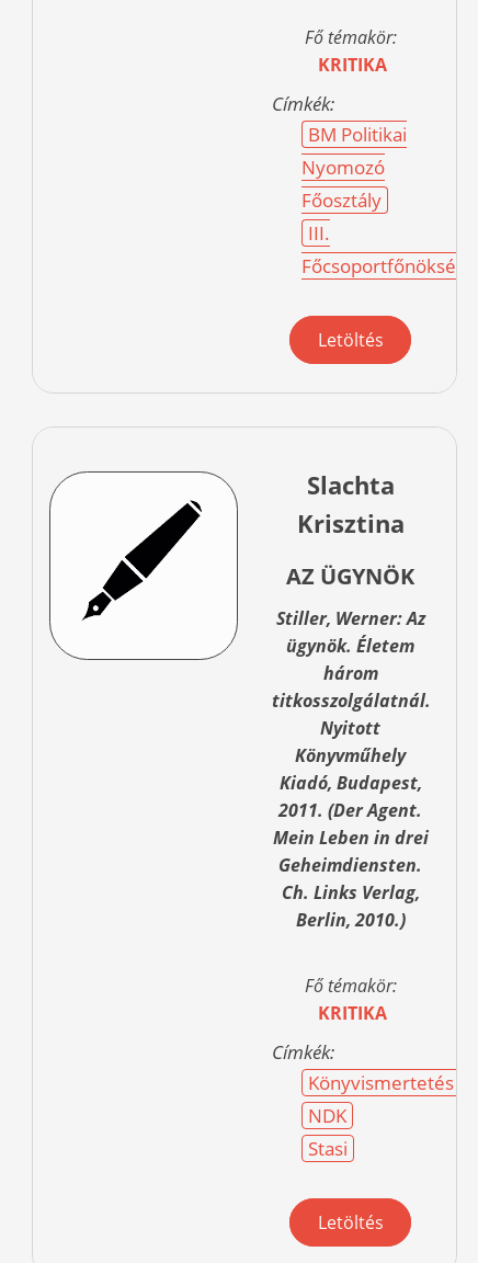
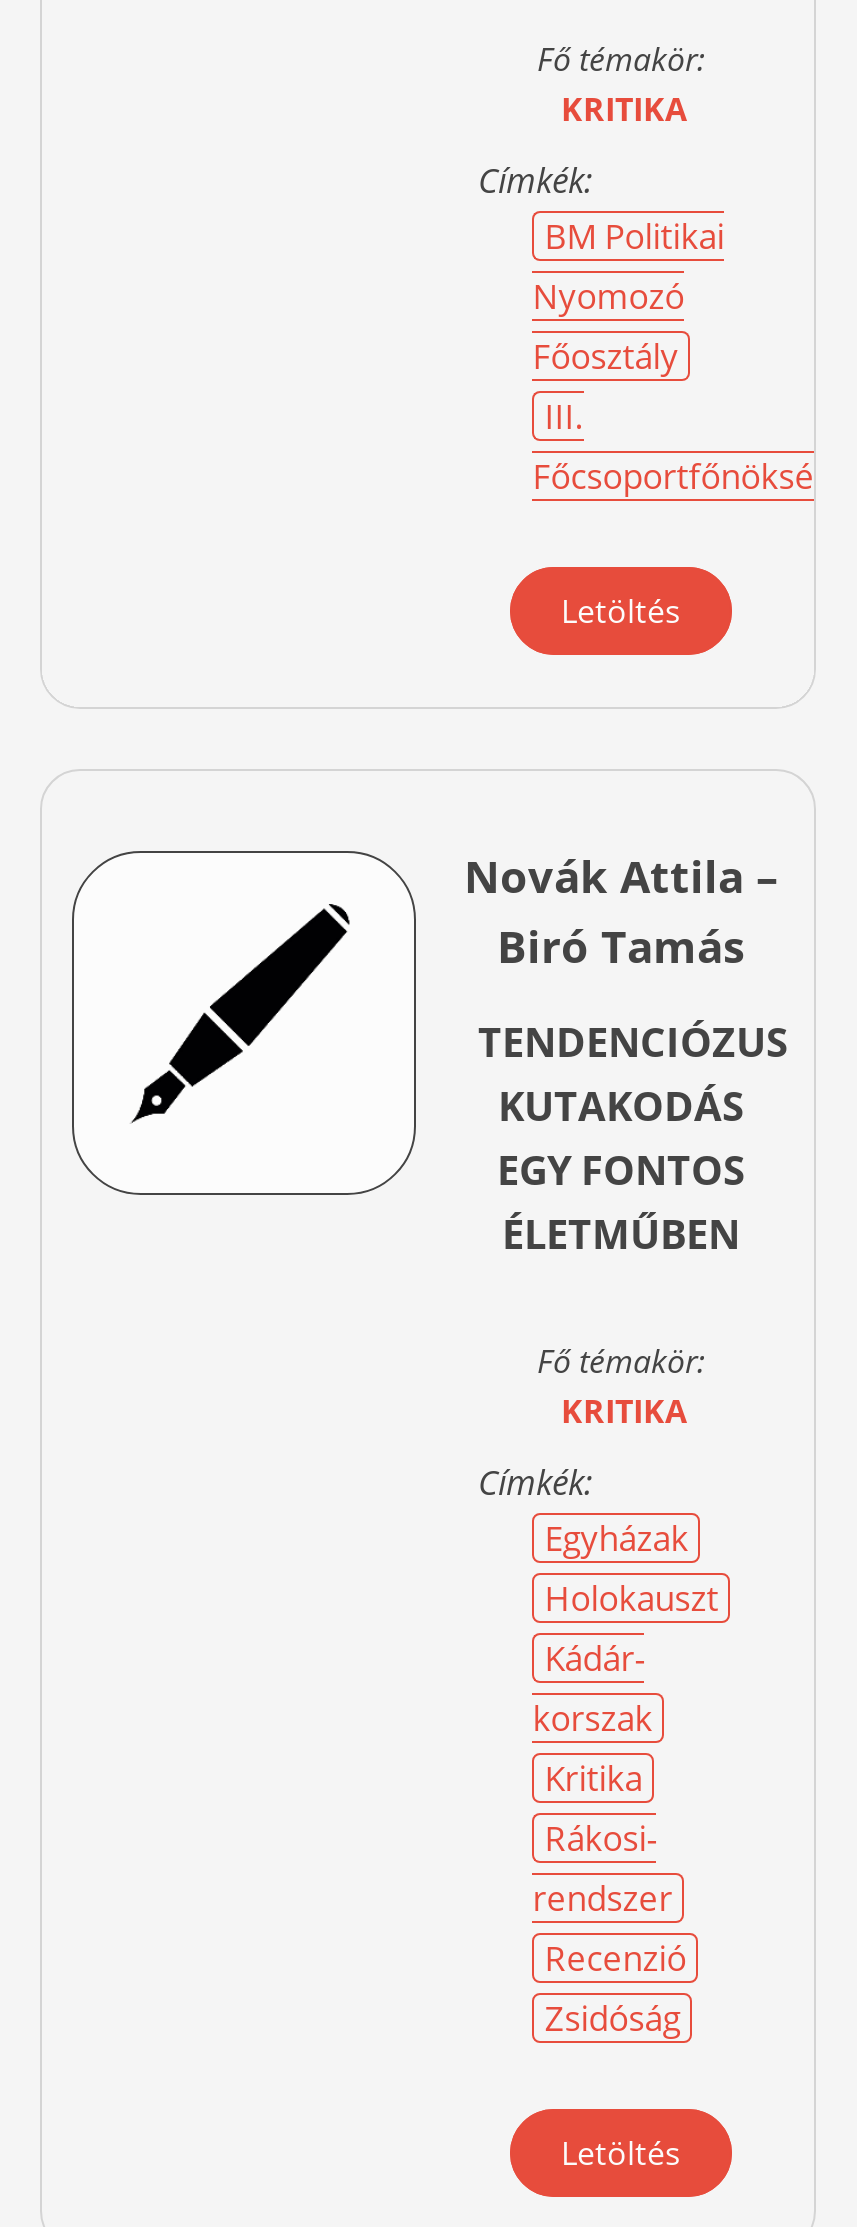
- Slachta
- Krisztina
- AZ ÜGYNÖK
- Stiller, Werner: Az
- ügynök. Életem
- három
- titkosszolgálatnál.
- Nyitott
- Könyvműhely
- Kiadó, Budapest,
- 2011. (Der Agent.
- Mein Leben in drei
- Geheimdiensten.
- Ch. Links Verlag,
- Berlin, 2010.)
+ Novák Attila –
+ Biró Tamás
+ TENDENCIÓZUS
+ KUTAKODÁS
+ EGY FONTOS
+ ÉLETMŰBEN

moved up: Fő témakör: | KRITIKA | Címkék:

- Könyvismertetés
- NDK
- Stasi
+ Egyházak
+ Holokauszt
+ Kádár-
+ korszak
+ Kritika
+ Rákosi-
+ rendszer
+ Recenzió
+ Zsidóság
